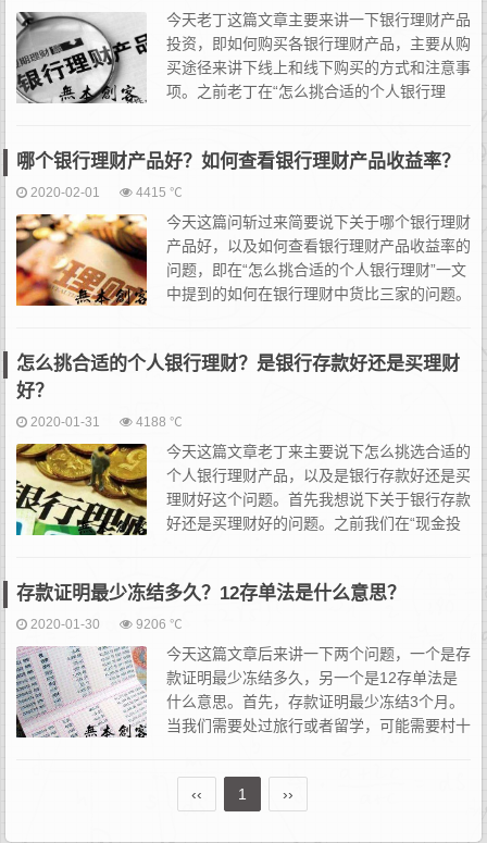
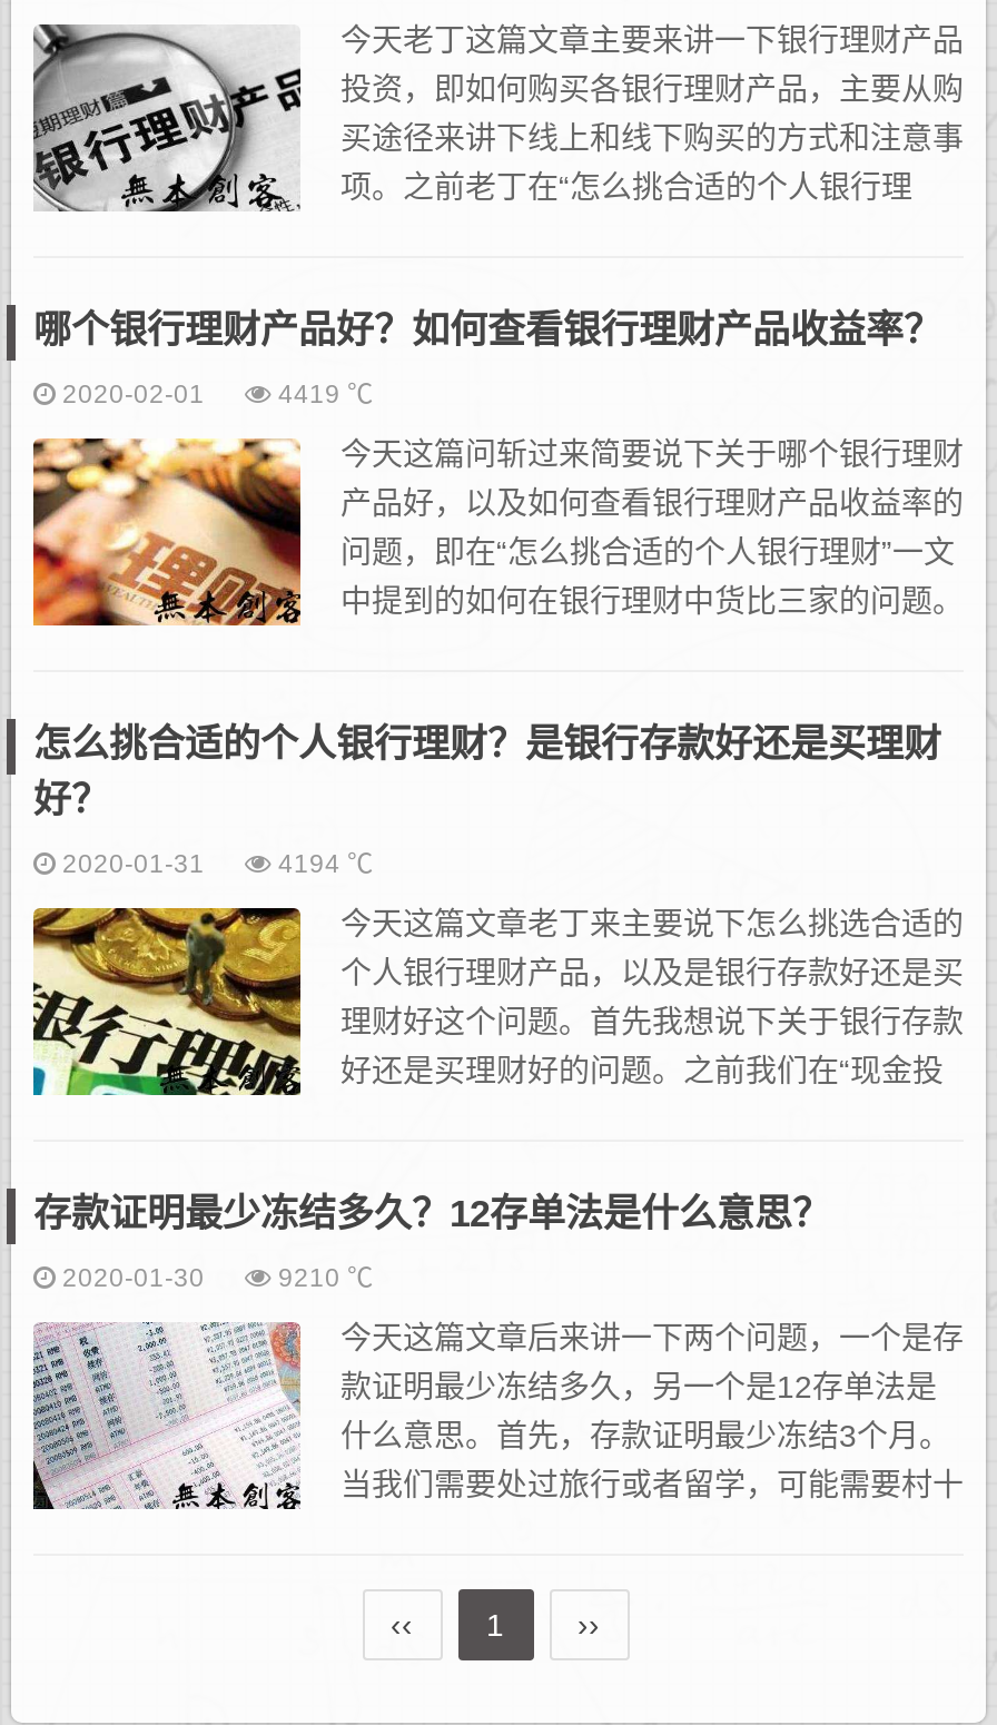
- 4415 ℃
+ 4419 ℃

- 4188 ℃
+ 4194 ℃

- 9206 ℃
+ 9210 ℃
